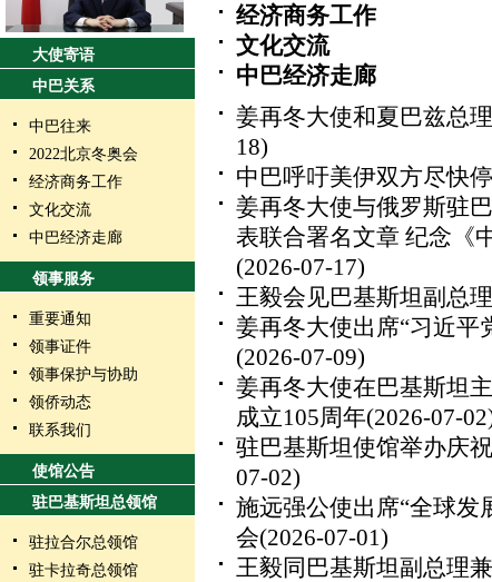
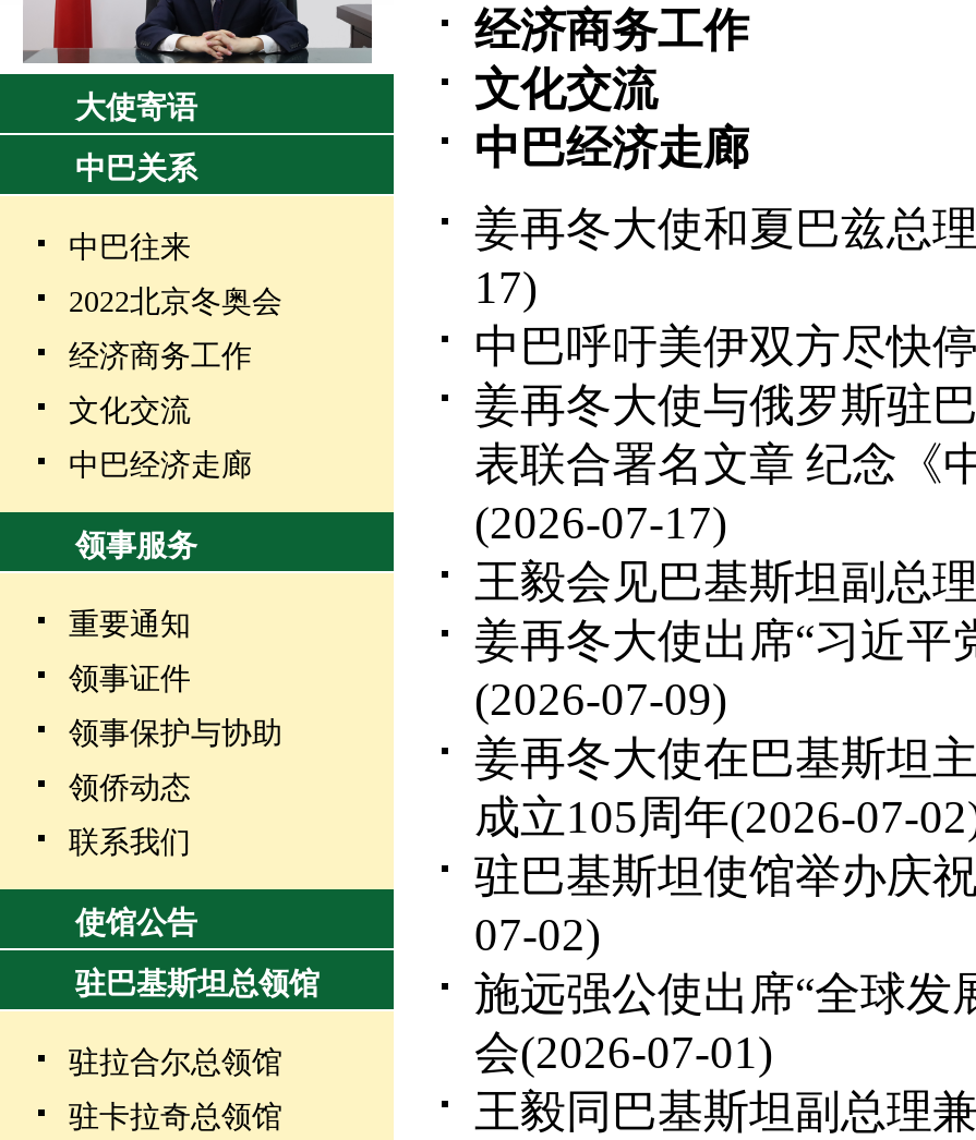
- 18)
+ 17)
